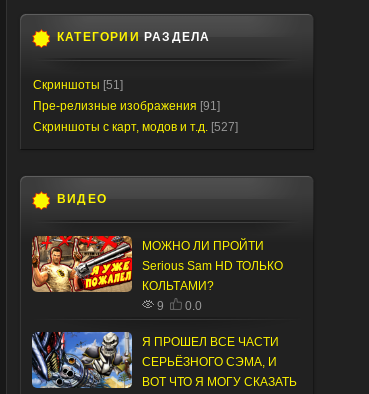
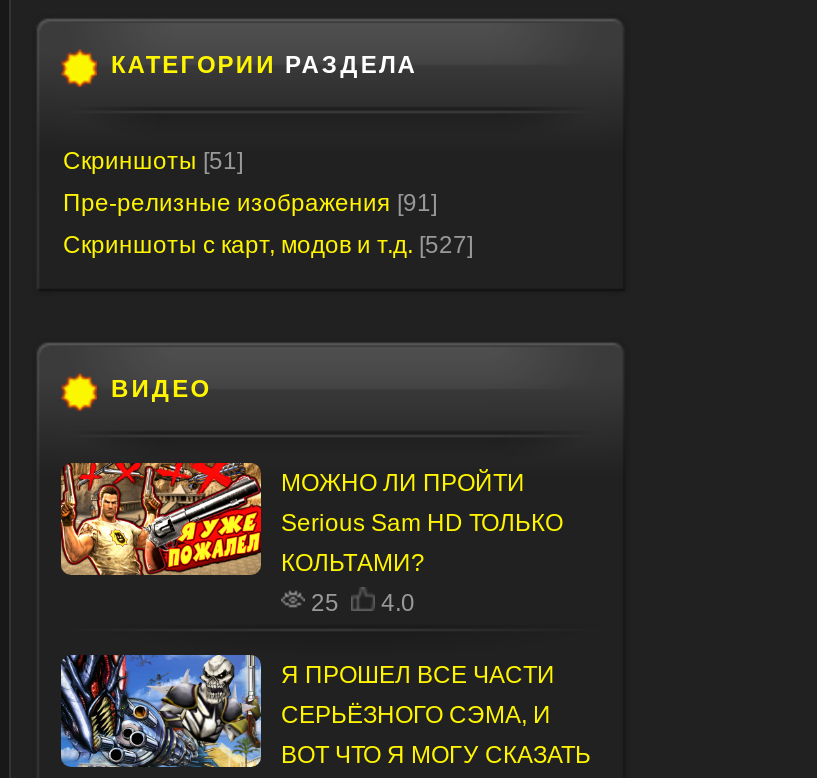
- 9
+ 25

- 0.0
+ 4.0
